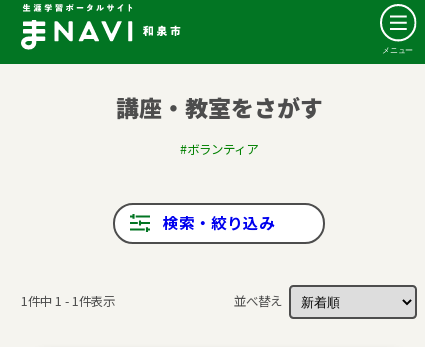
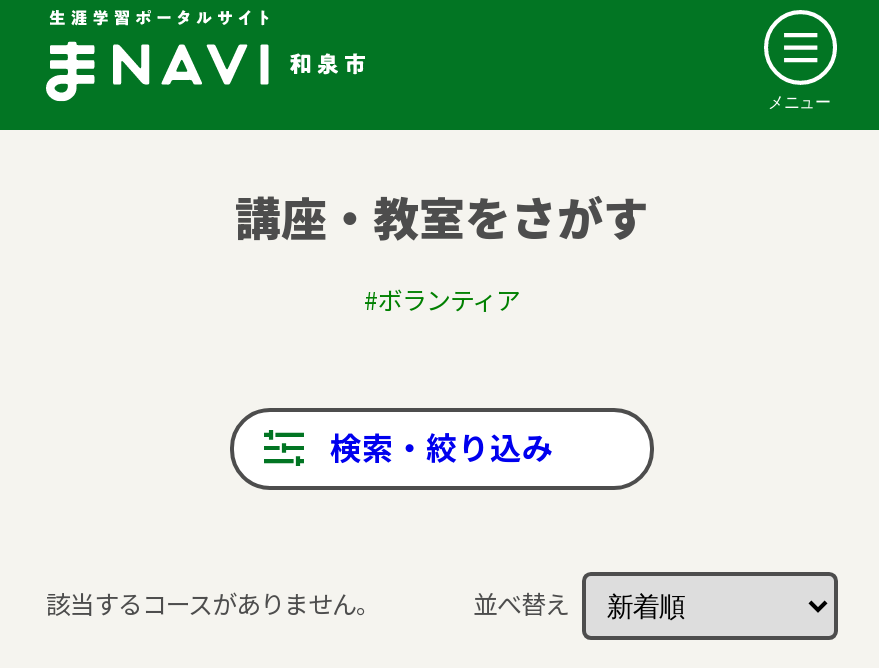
- 1件中 1 - 1件表示
+ 該当するコースがありません。
